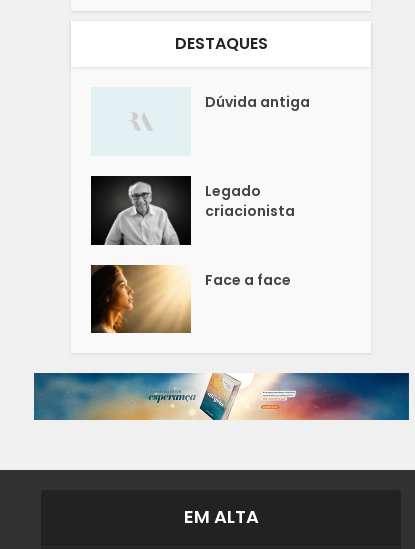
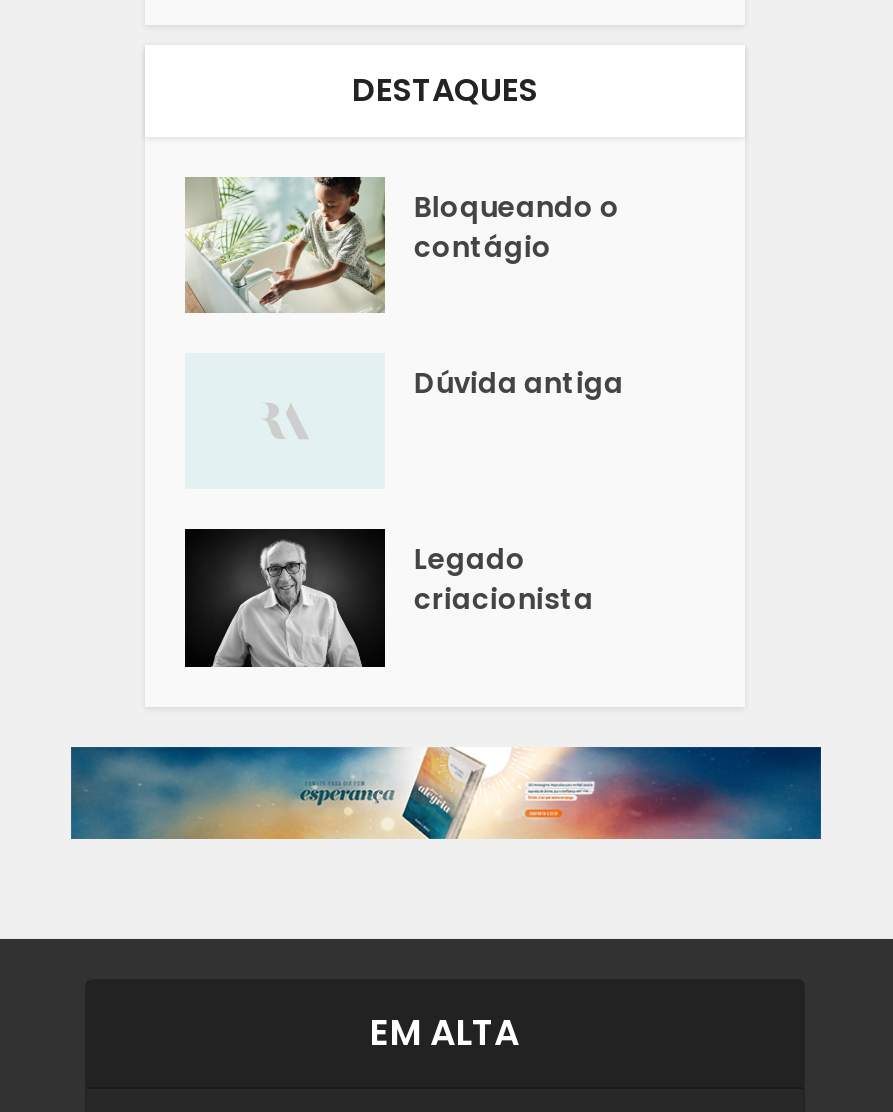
+ [image]
+ Bloqueando o
+ contágio

moved down: Dúvida antiga | Legado | criacionista

- [image]
- Face a face
